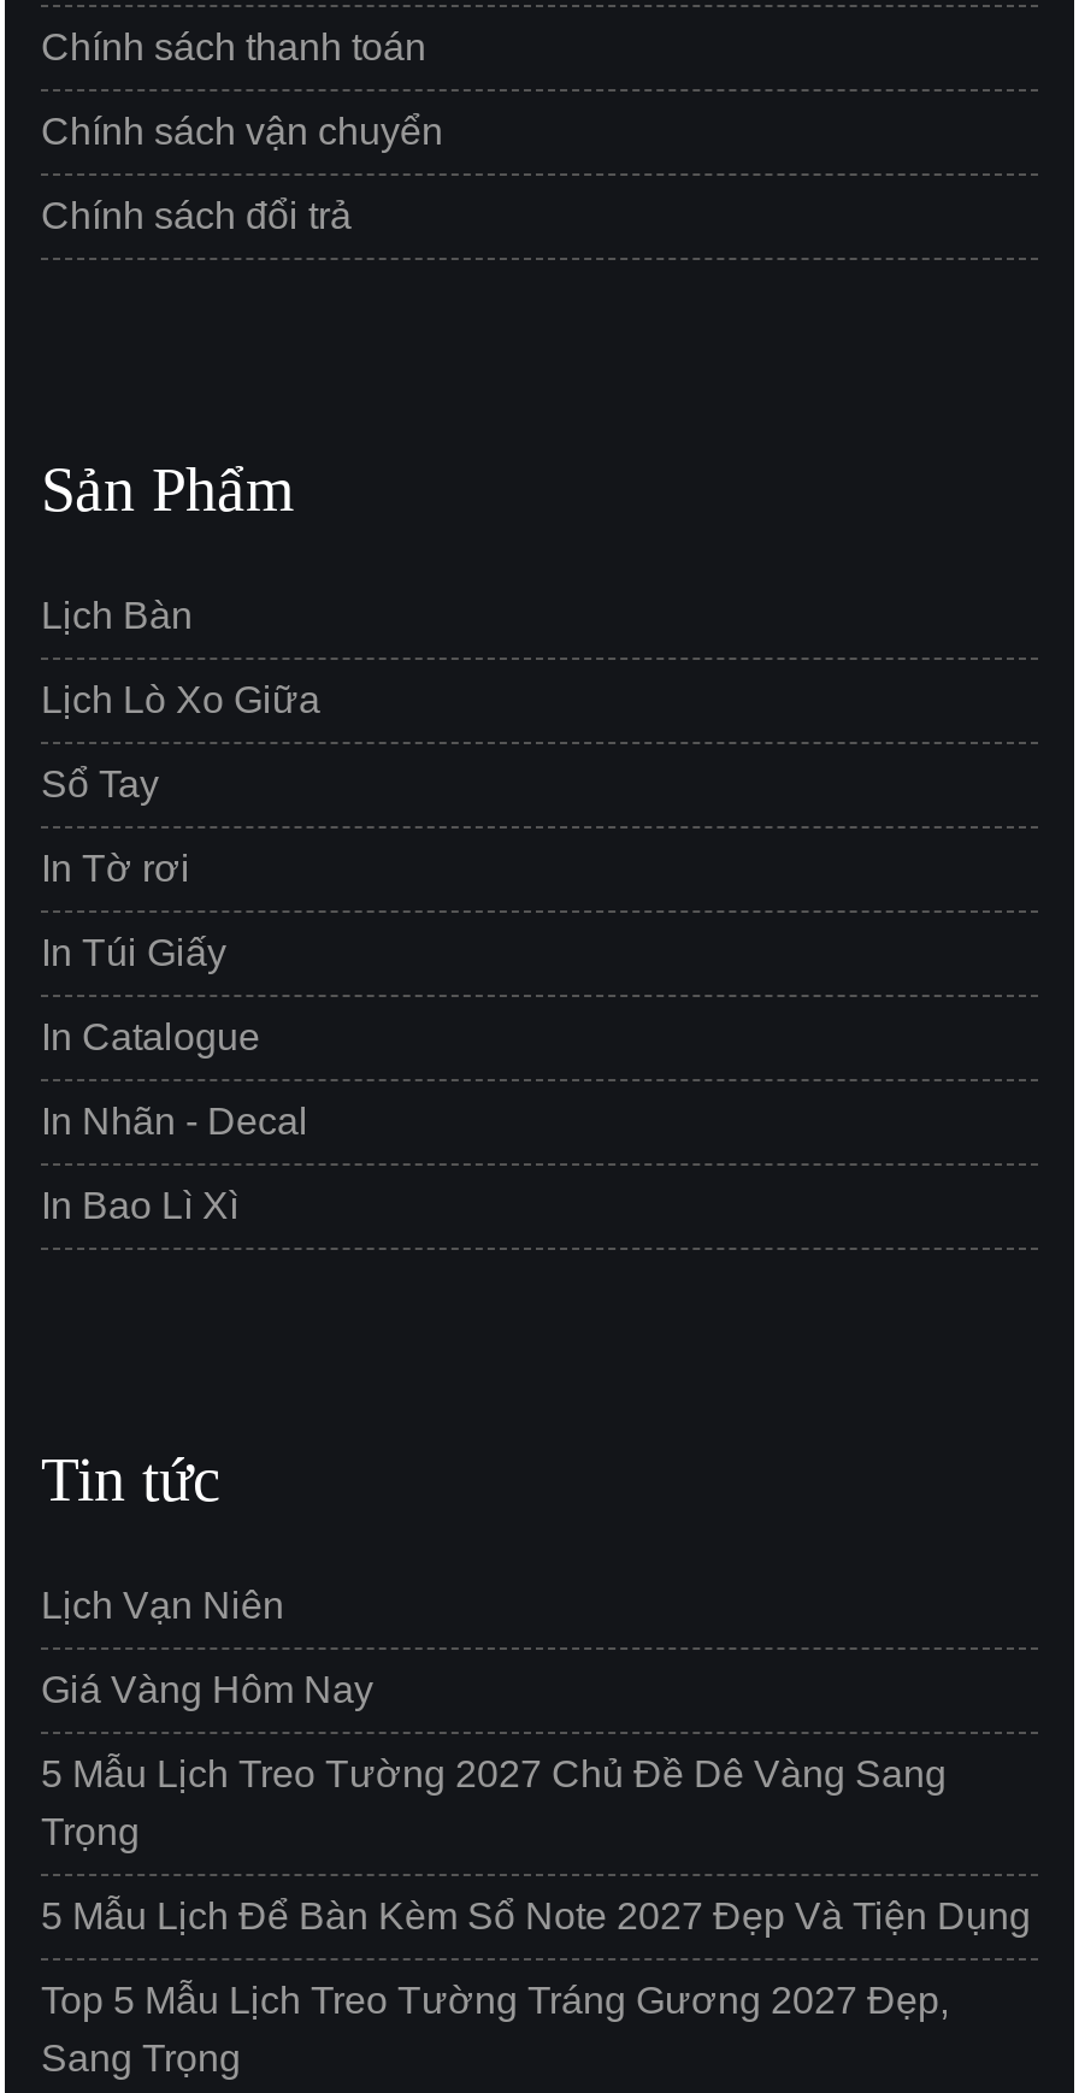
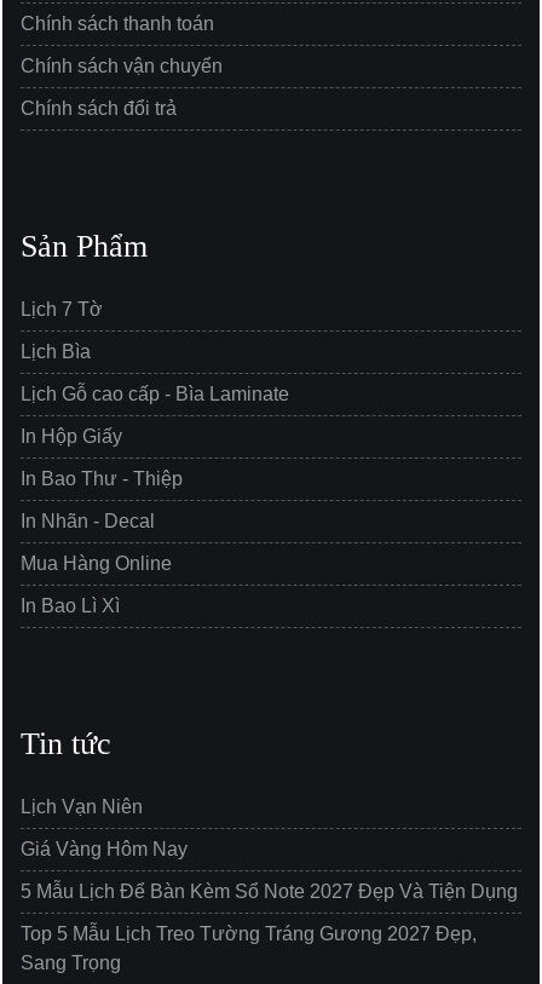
- Lịch Bàn
- Lịch Lò Xo Giữa
- Sổ Tay
- In Tờ rơi
- In Túi Giấy
- In Catalogue
+ Lịch 7 Tờ
+ Lịch Bìa
+ Lịch Gỗ cao cấp - Bìa Laminate
+ In Hộp Giấy
+ In Bao Thư - Thiệp

+ Mua Hàng Online

- 5 Mẫu Lịch Treo Tường 2027 Chủ Đề Dê Vàng Sang
- Trọng
